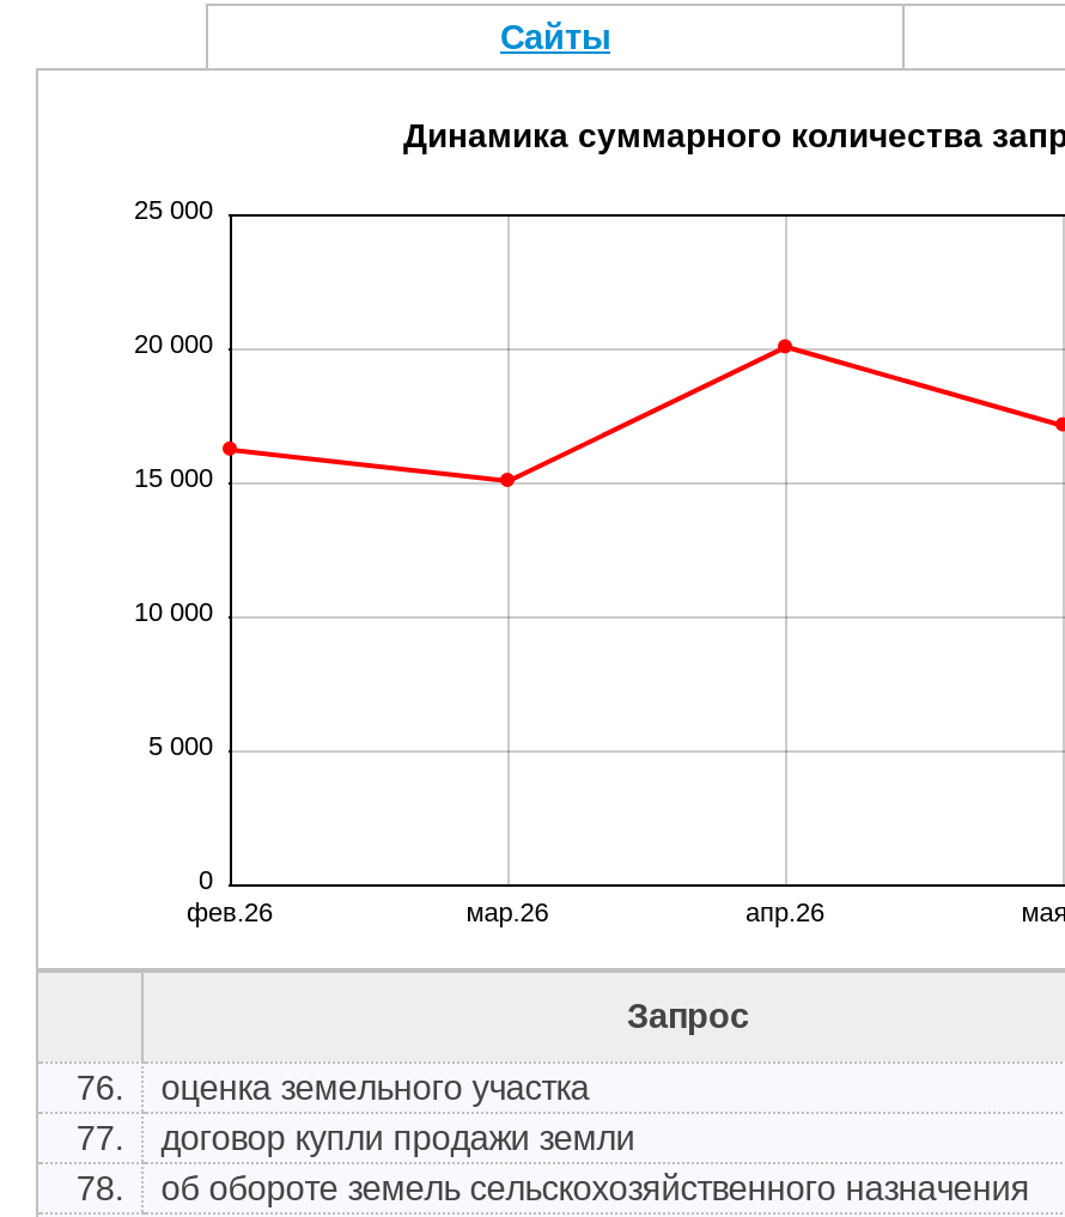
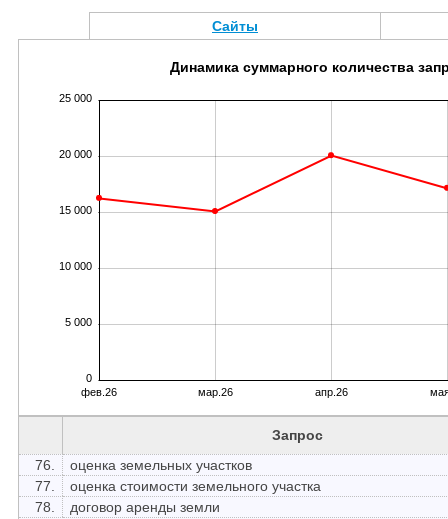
- оценка земельного участка
+ оценка земельных участков

- договор купли продажи земли
+ оценка стоимости земельного участка

- об обороте земель сельскохозяйственного назначения
+ договор аренды земли
